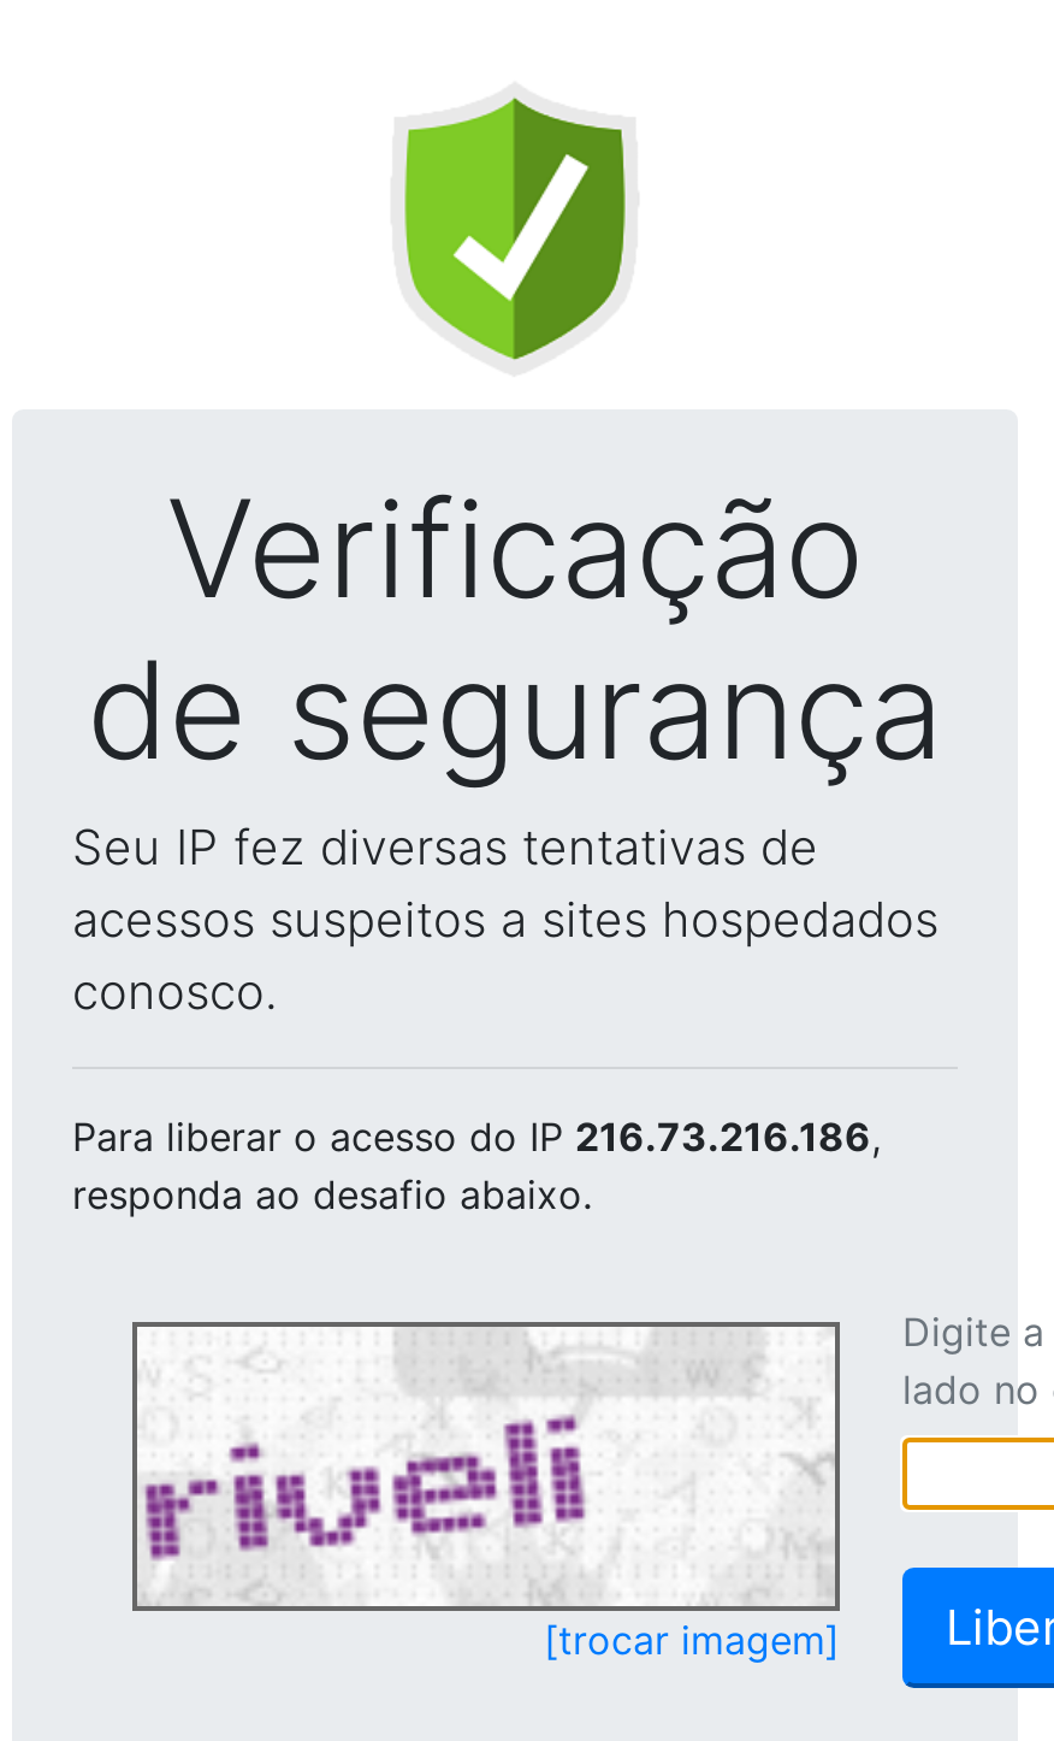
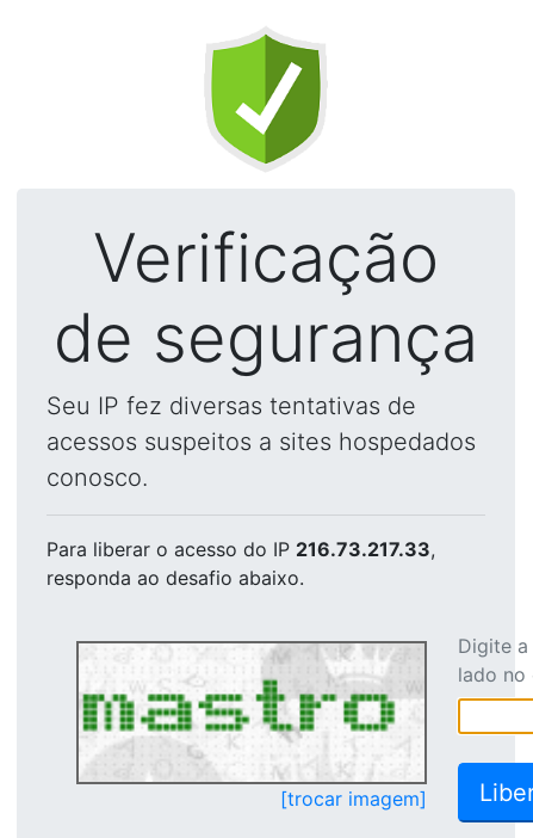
- Para liberar o acesso do IP 216.73.216.186,
+ Para liberar o acesso do IP 216.73.217.33,

- [image]
+ [image]
